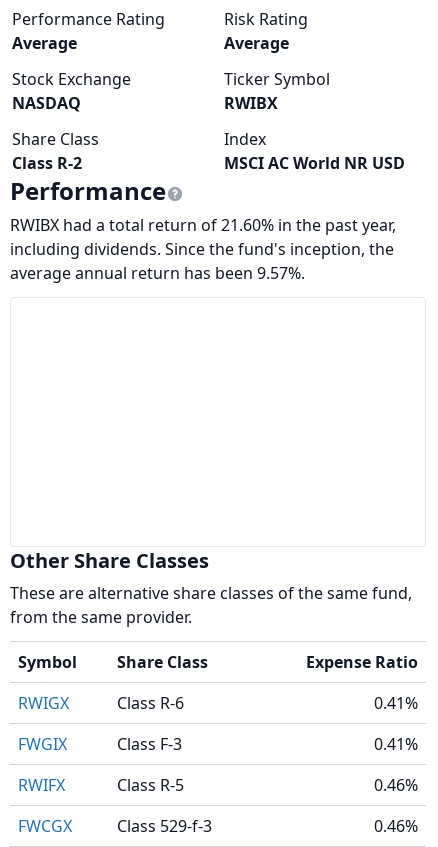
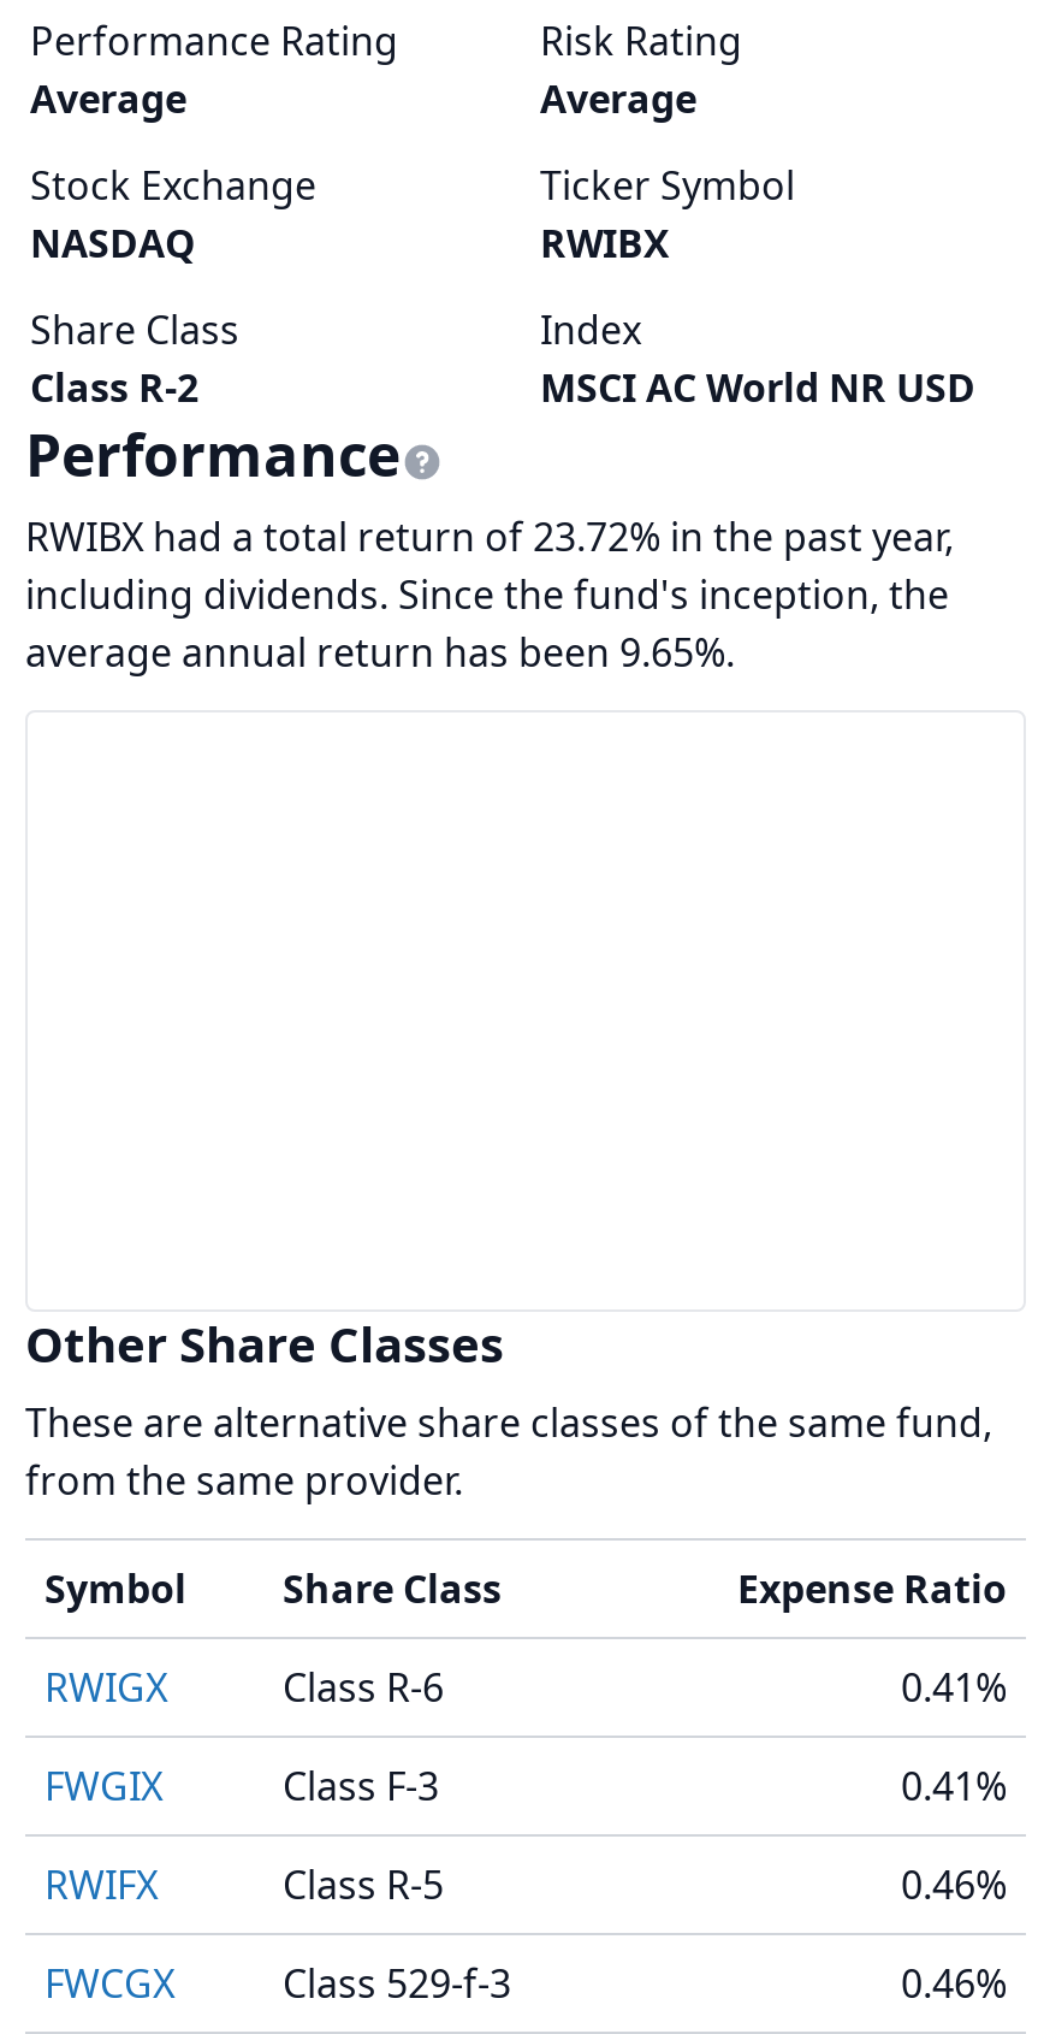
- RWIBX had a total return of 21.60% in the past year,
+ RWIBX had a total return of 23.72% in the past year,

- average annual return has been 9.57%.
+ average annual return has been 9.65%.
